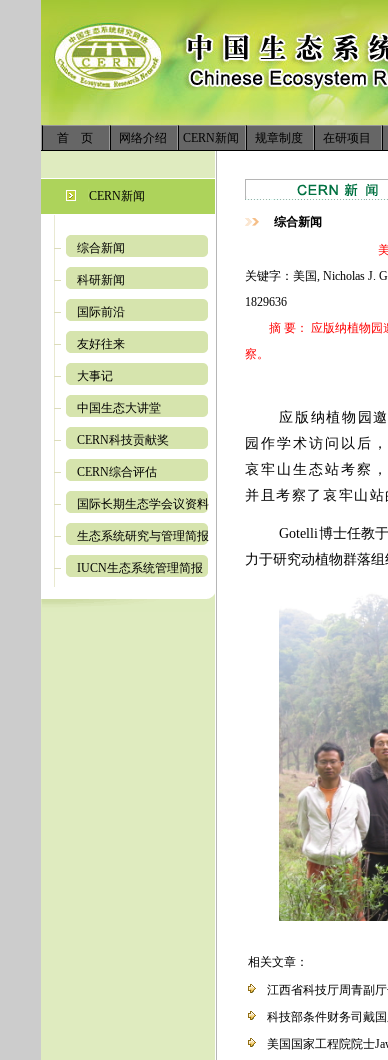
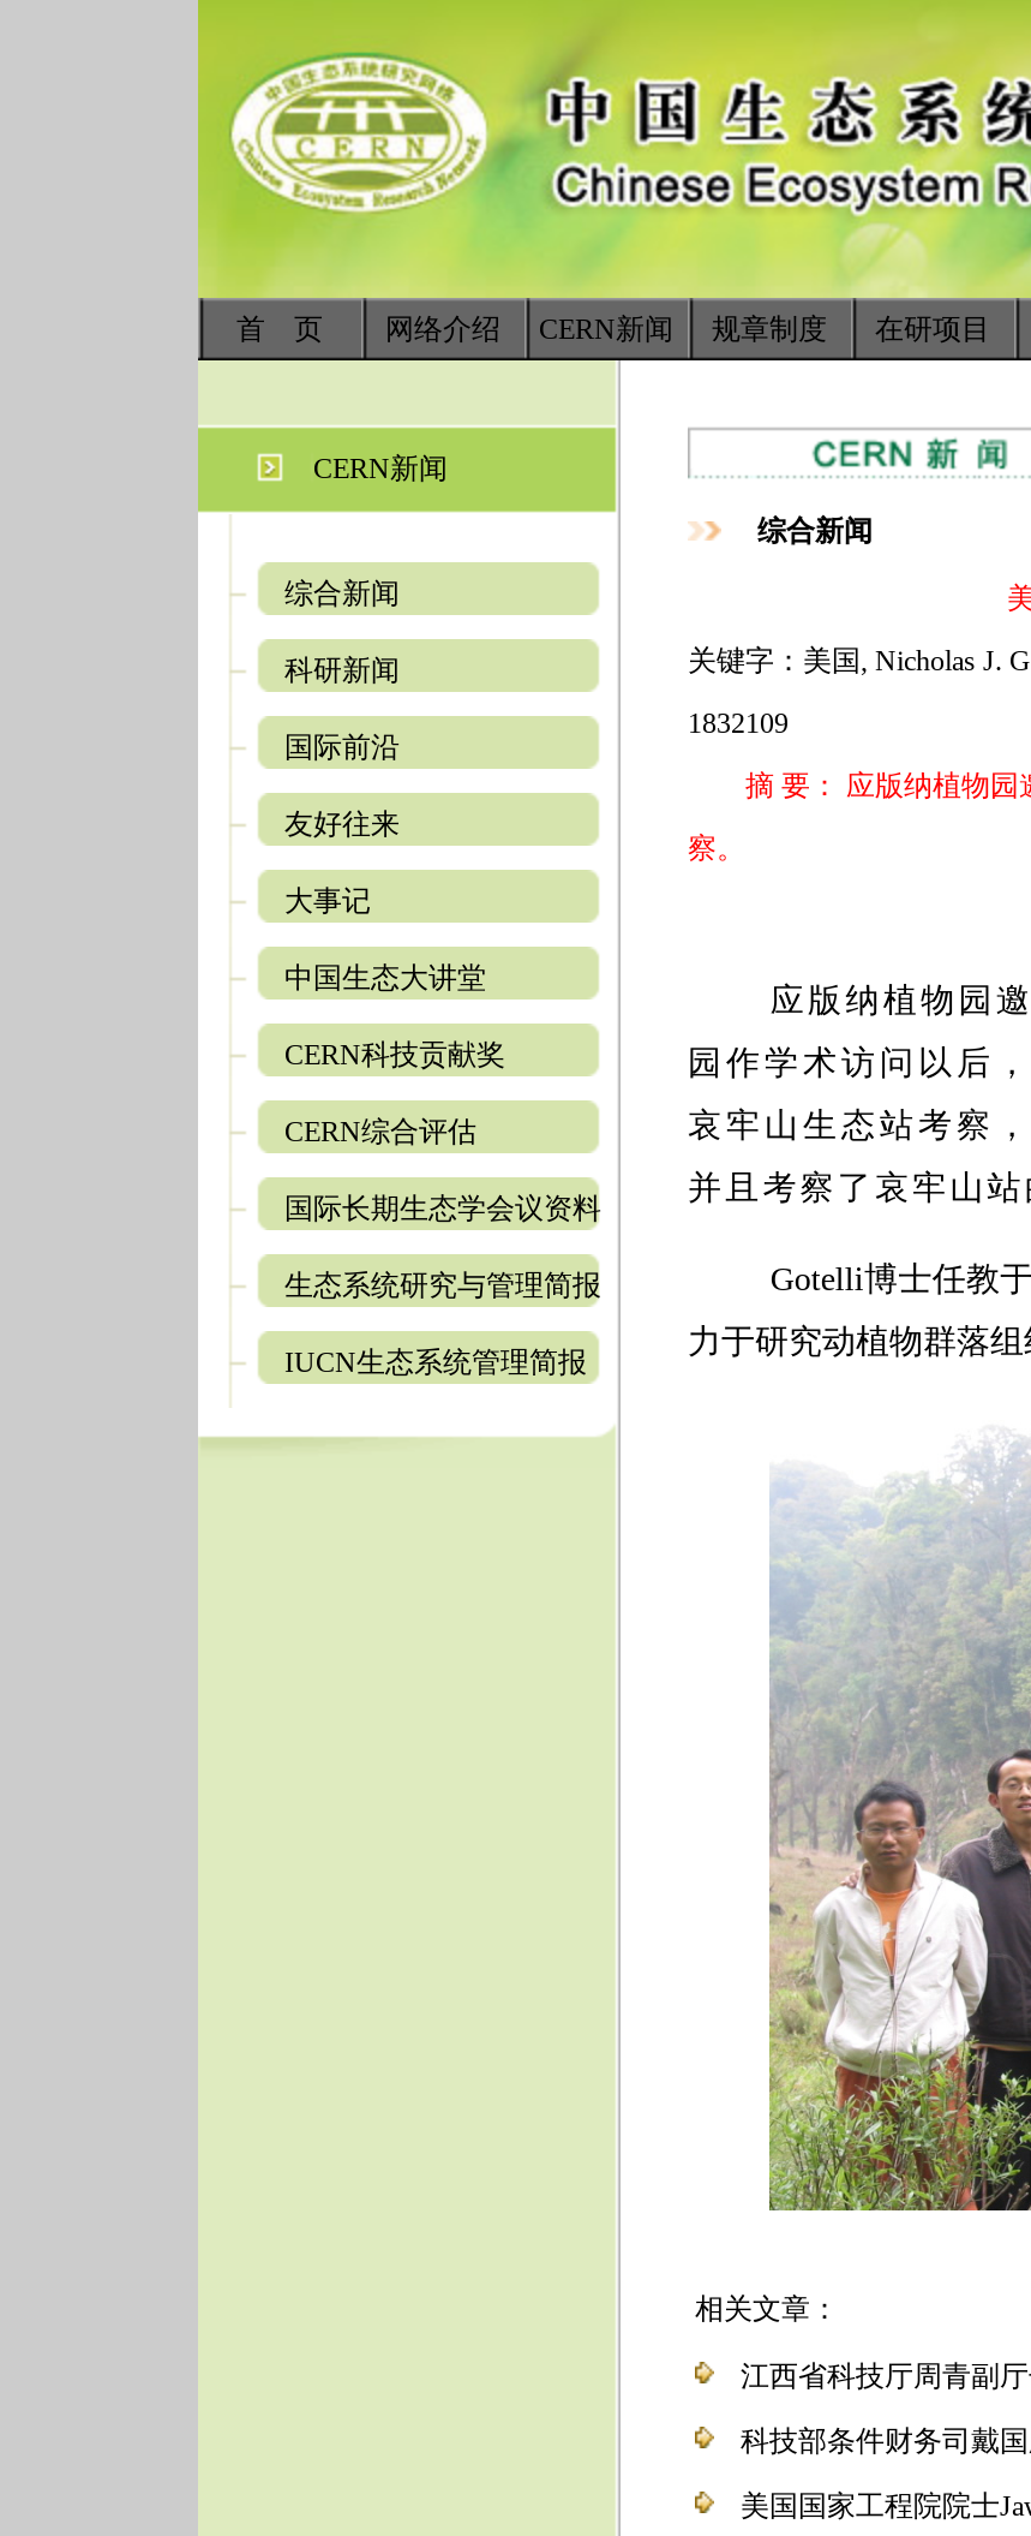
- 1829636
+ 1832109
